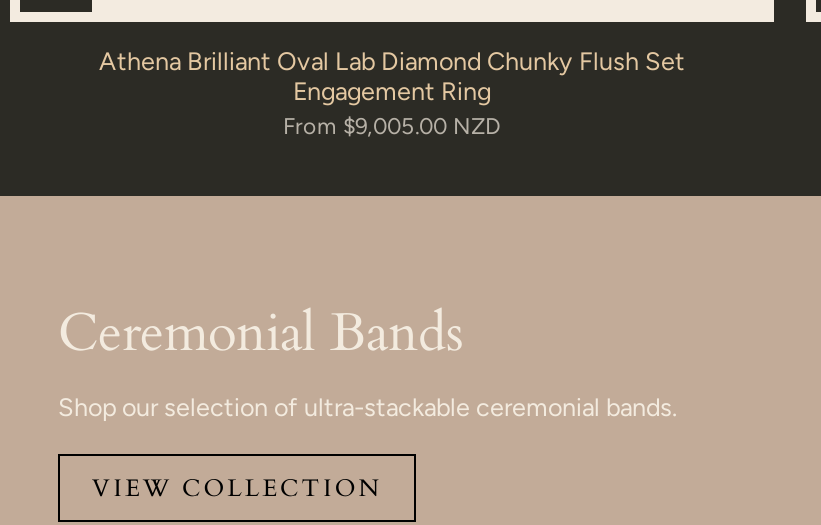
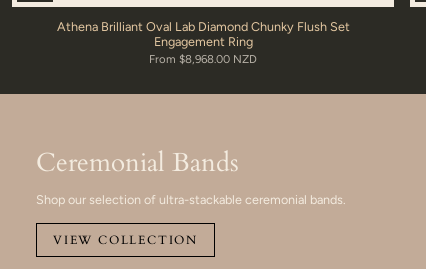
- From $9,005.00 NZD
+ From $8,968.00 NZD
